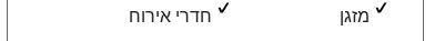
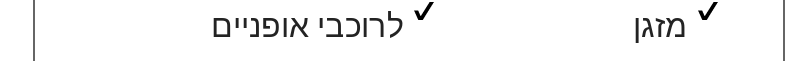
- חדרי אירוח
+ לרוכבי אופניים
